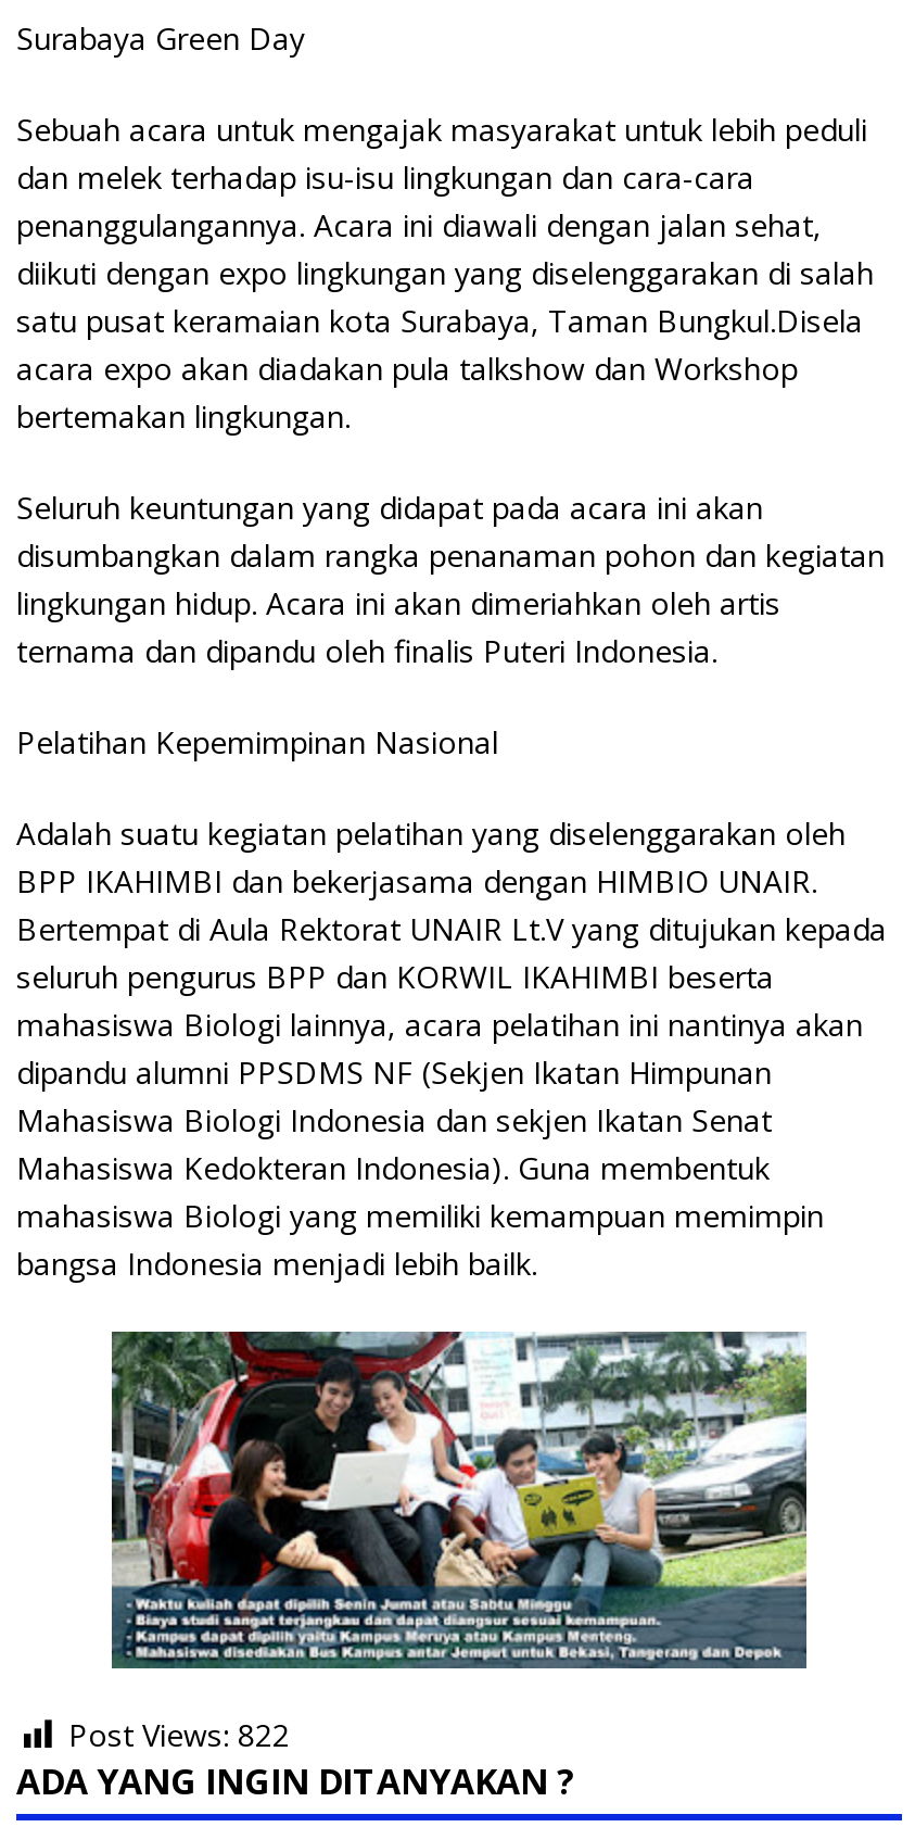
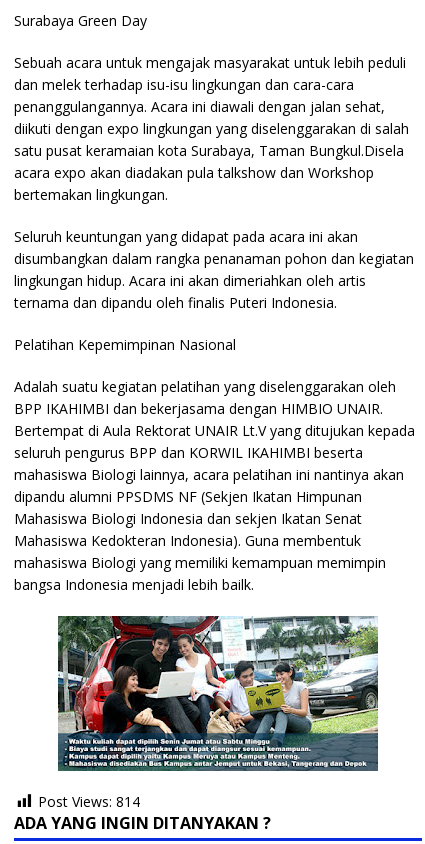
- Post Views: 822
+ Post Views: 814
